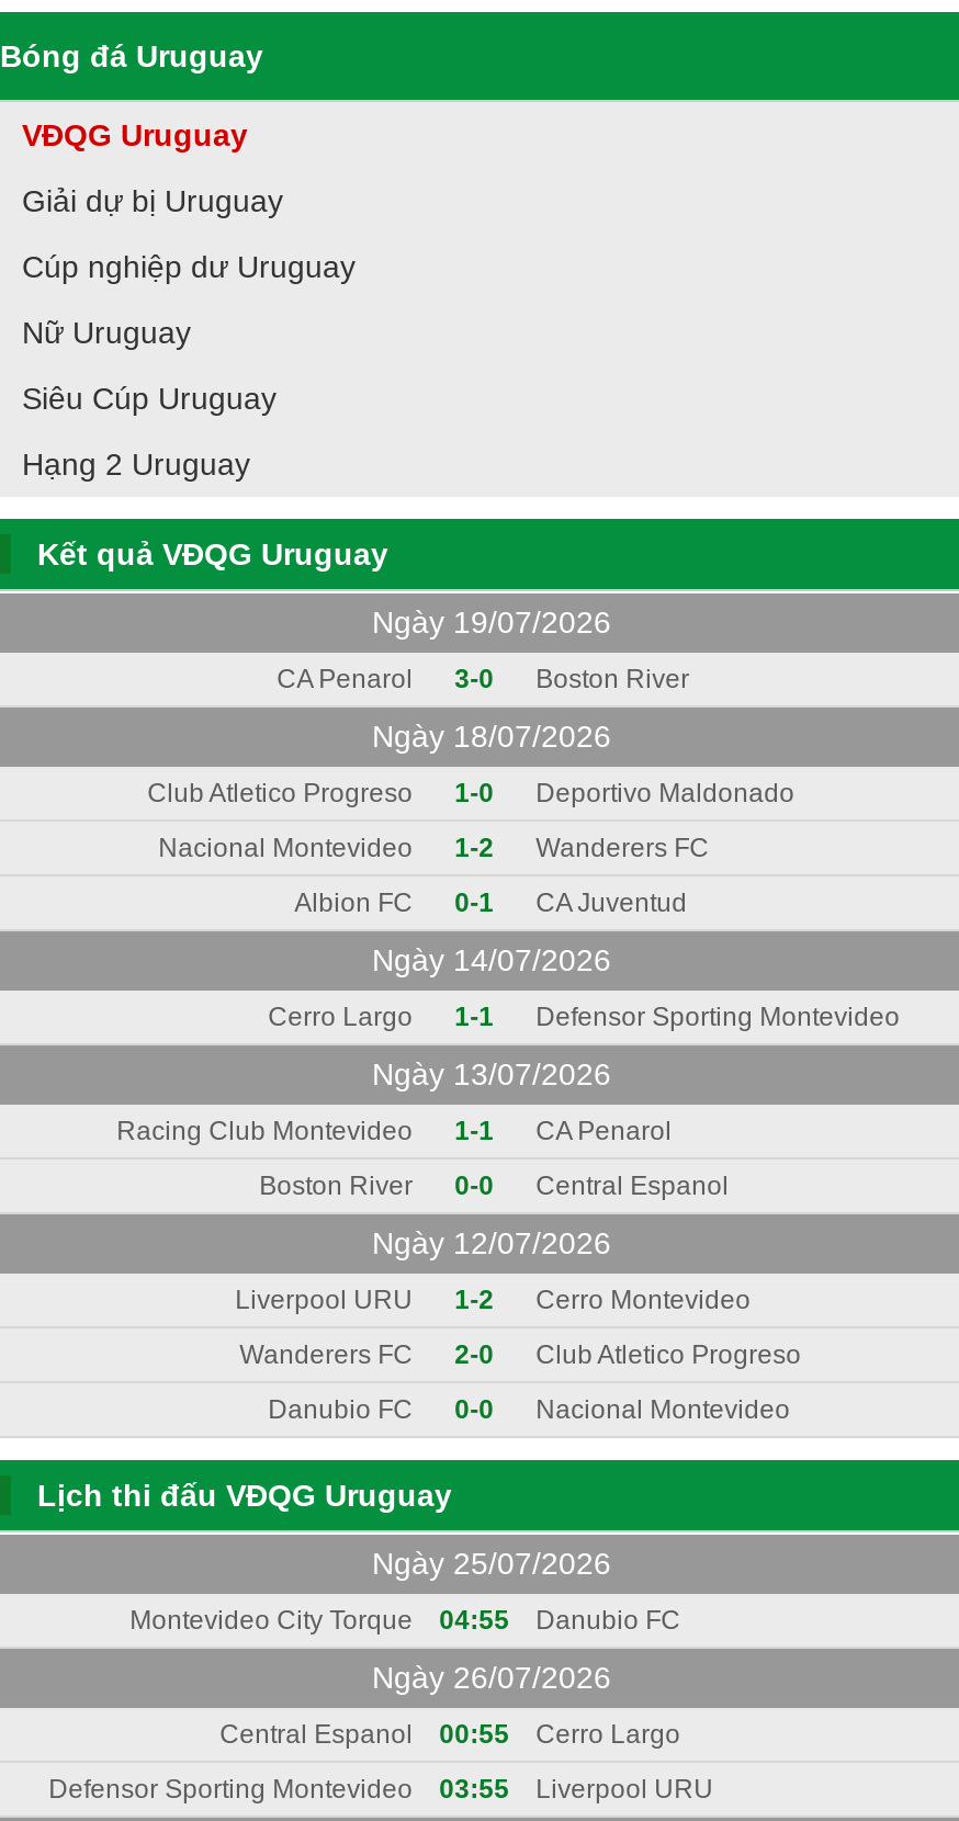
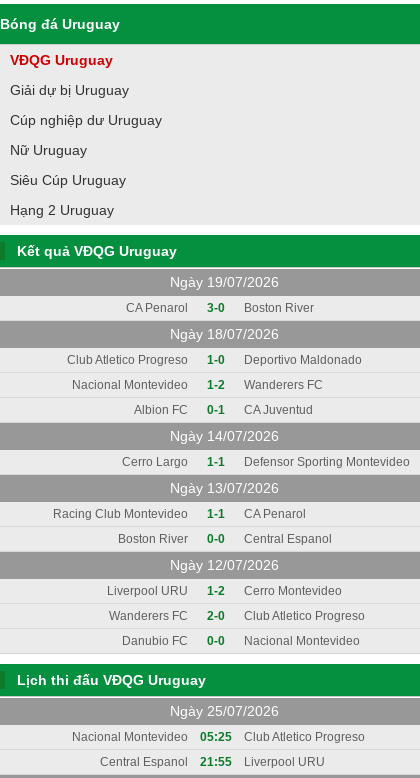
- Montevideo City Torque
- 04:55
- Danubio FC
- Ngày 26/07/2026
+ Nacional Montevideo
+ 05:25
+ Club Atletico Progreso

- 00:55
- Cerro Largo
- Defensor Sporting Montevideo
- 03:55
+ 21:55
